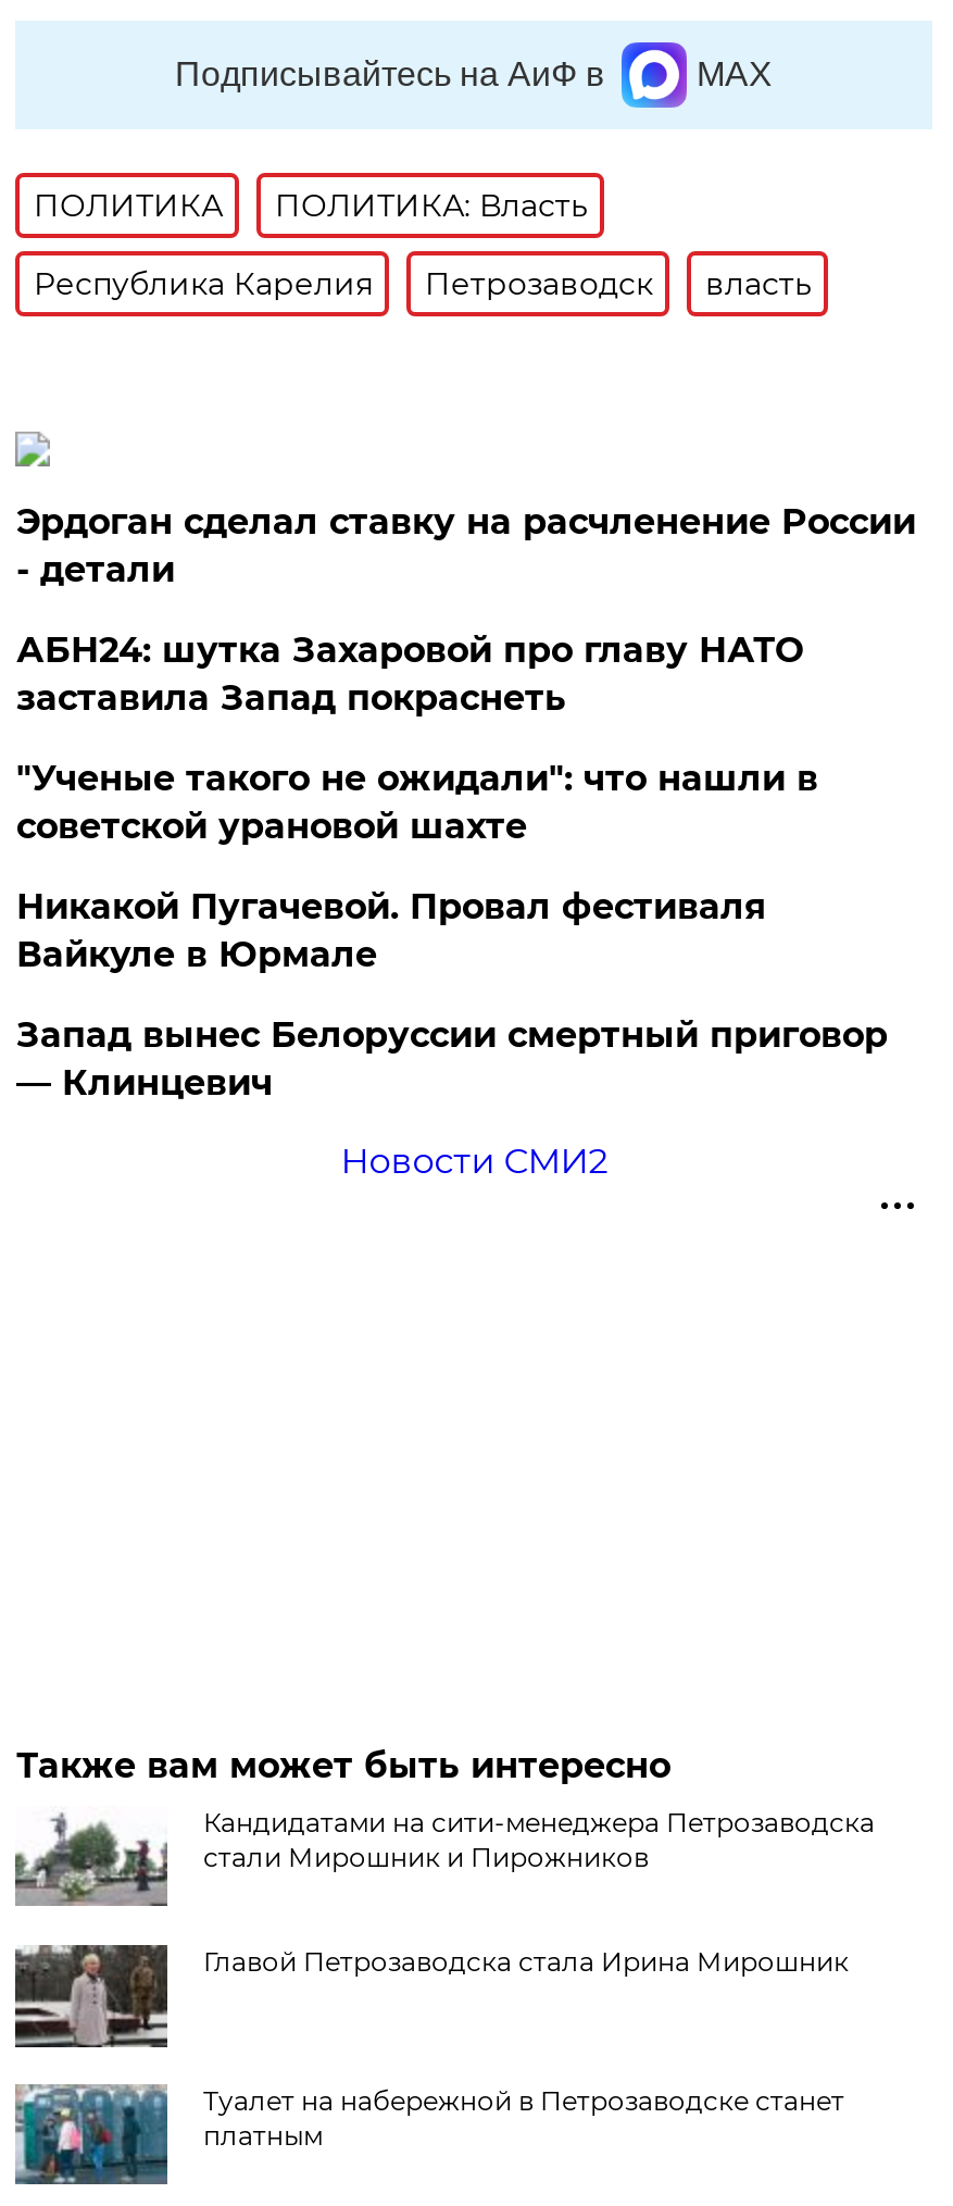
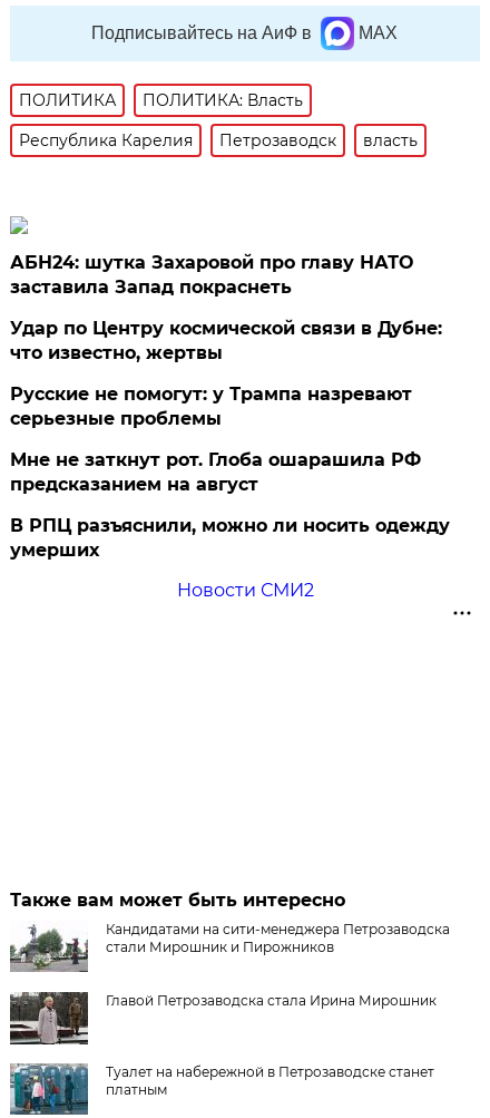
- Эрдоган сделал ставку на расчленение России
- - детали

moved up: АБН24: шутка Захаровой про главу НАТО | заставила Запад покраснеть

- "Ученые такого не ожидали": что нашли в
- советской урановой шахте
- Никакой Пугачевой. Провал фестиваля
- Вайкуле в Юрмале
- Запад вынес Белоруссии смертный приговор
- — Клинцевич
+ Удар по Центру космической связи в Дубне:
+ что известно, жертвы
+ Русские не помогут: у Трампа назревают
+ серьезные проблемы
+ Мне не заткнут рот. Глоба ошарашила РФ
+ предсказанием на август
+ В РПЦ разъяснили, можно ли носить одежду
+ умерших
